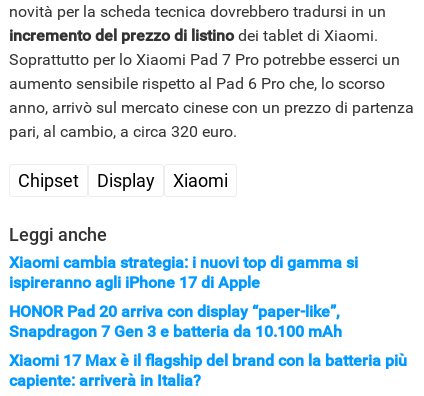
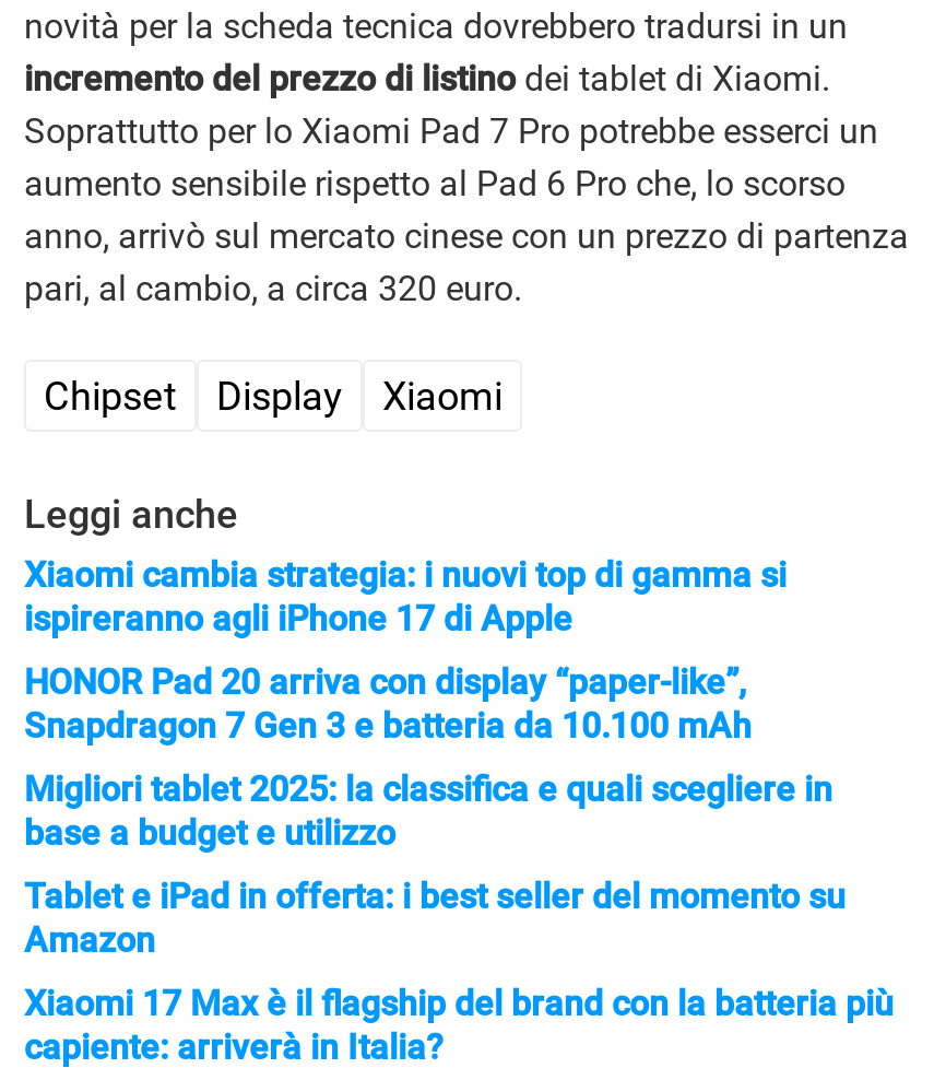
+ Migliori tablet 2025: la classifica e quali scegliere in
+ base a budget e utilizzo
+ Tablet e iPad in offerta: i best seller del momento su
+ Amazon
